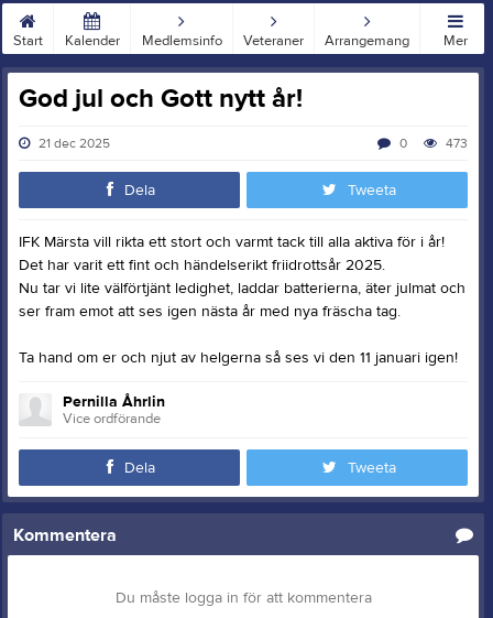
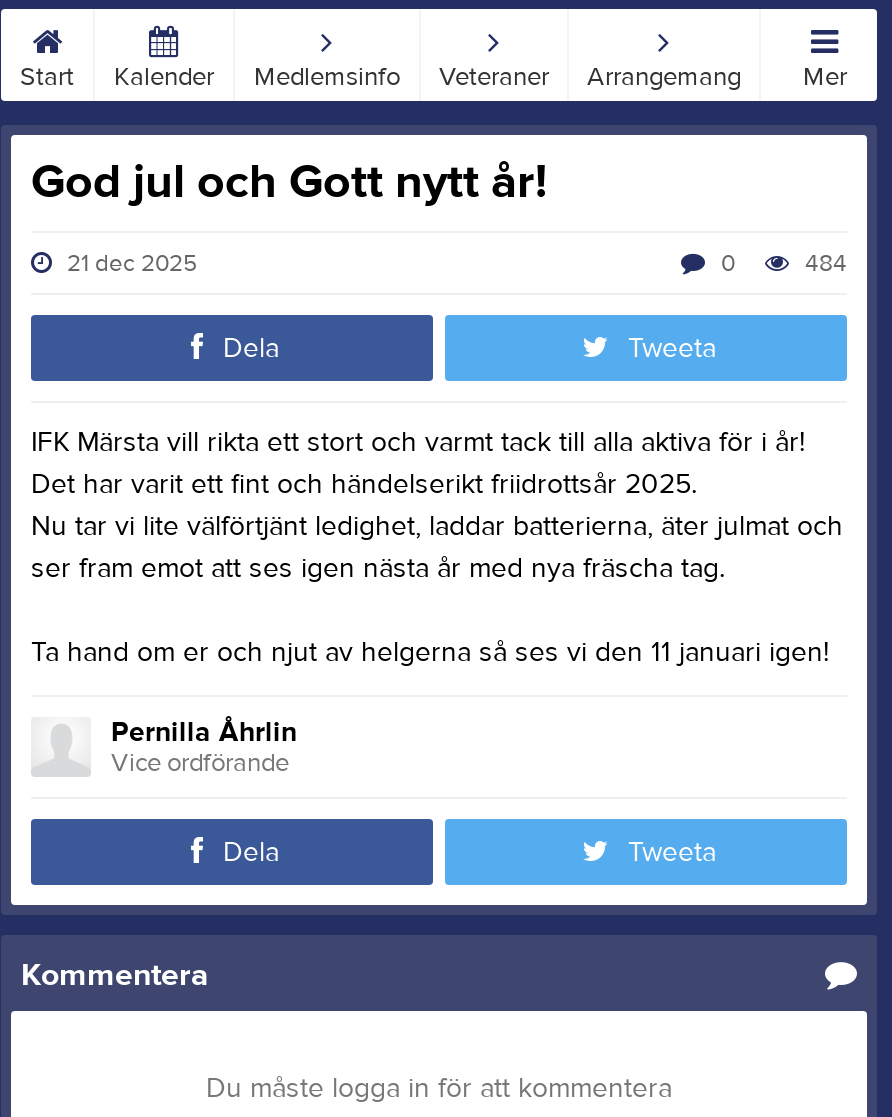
- 0 473
+ 0 484
